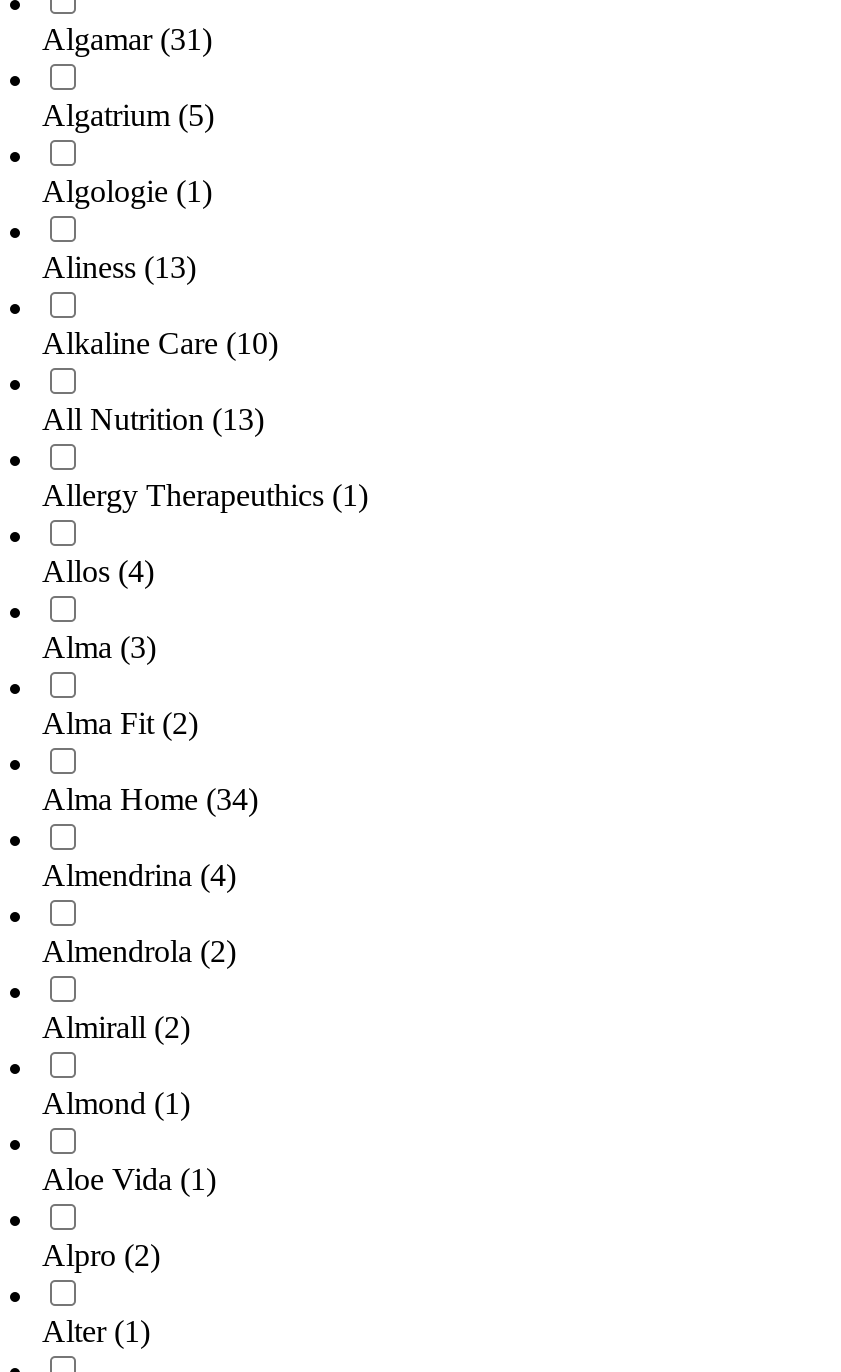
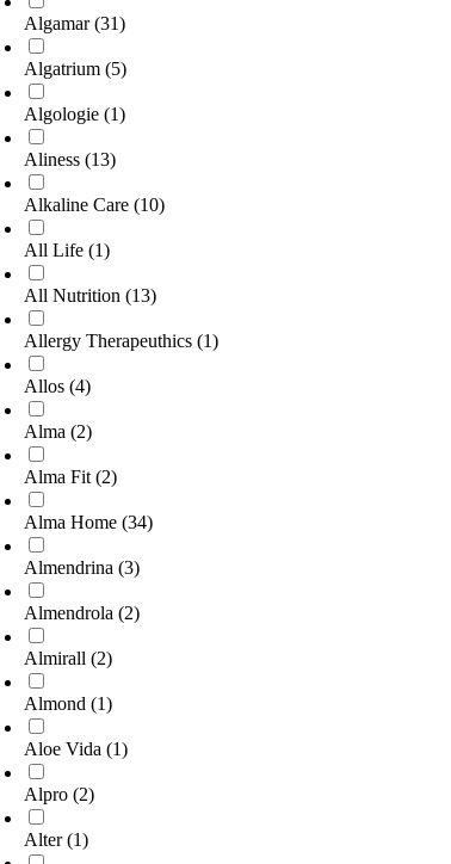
+ All Life (1)

- Alma (3)
+ Alma (2)

- Almendrina (4)
+ Almendrina (3)
